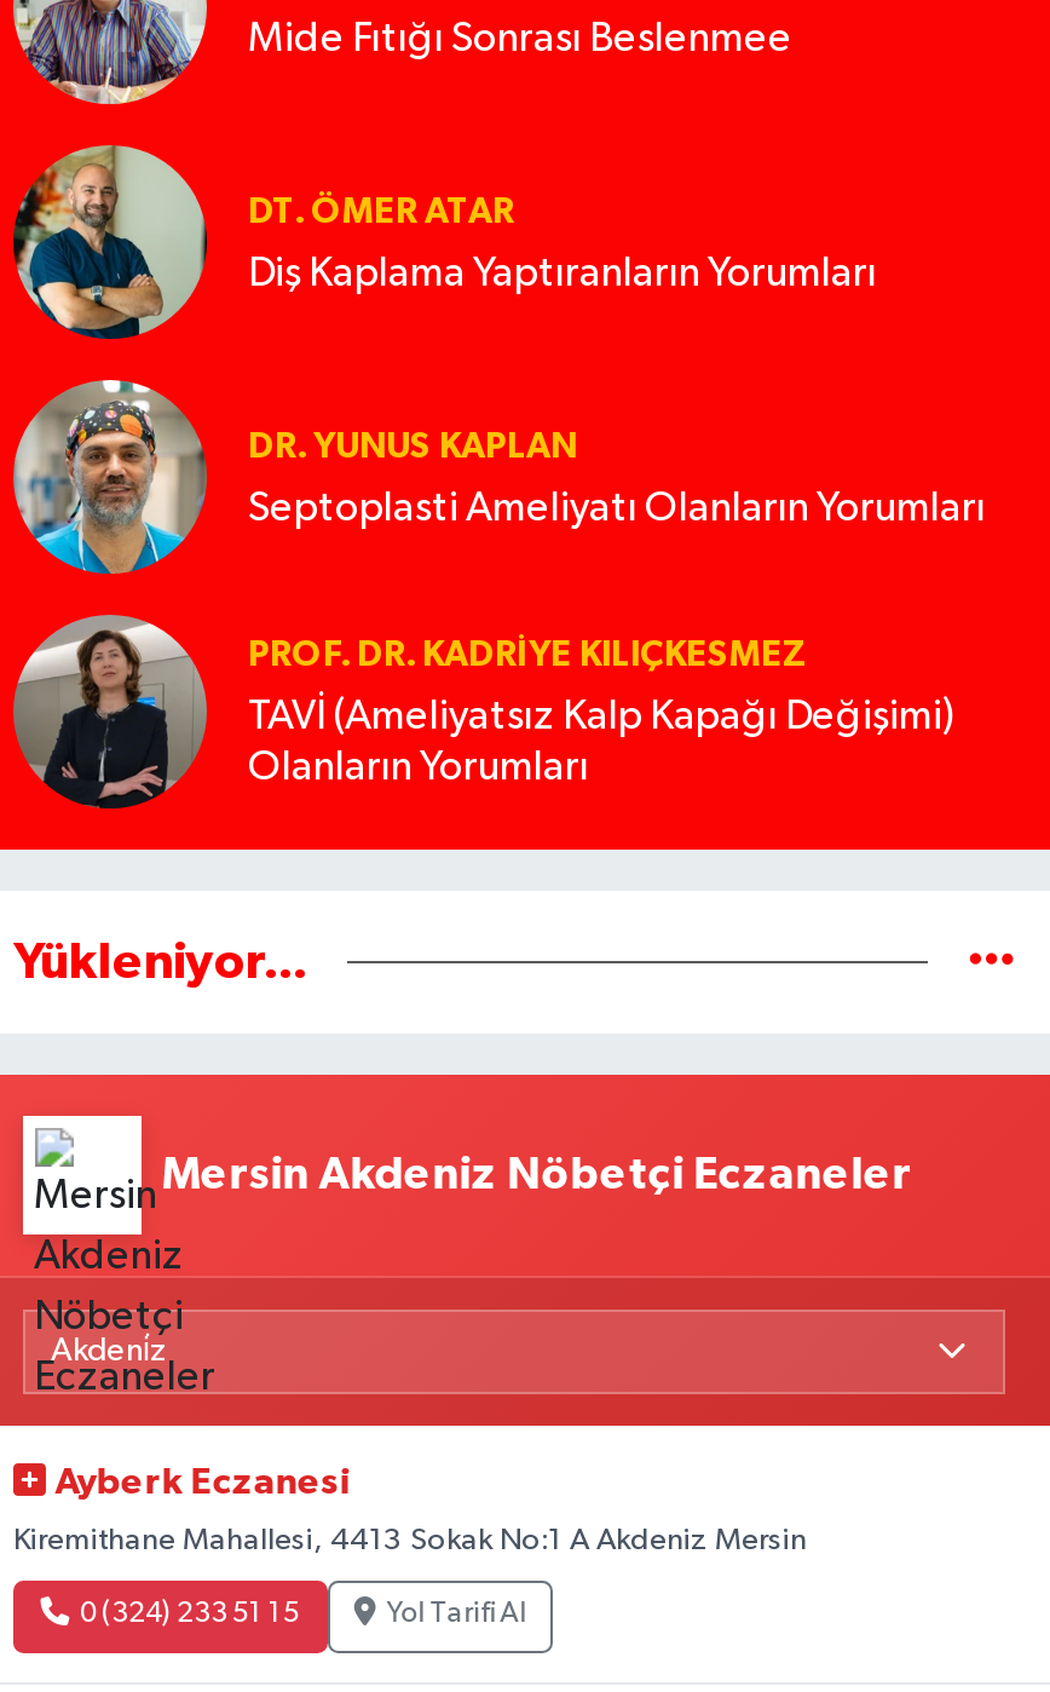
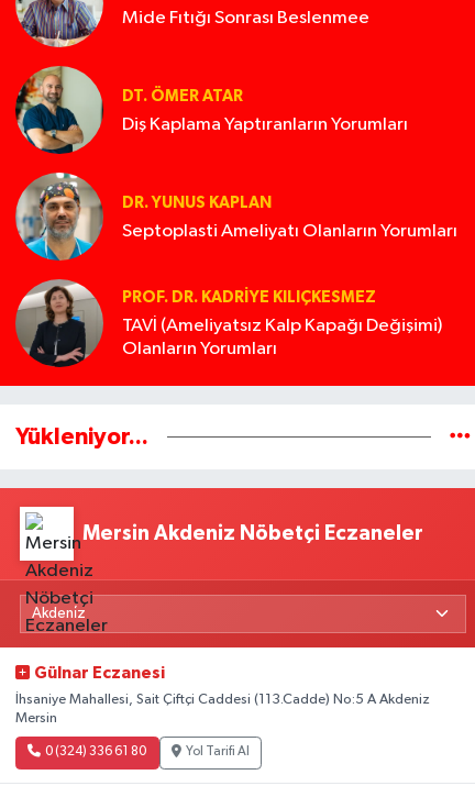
- Ayberk Eczanesi
+ Gülnar Eczanesi

- Kiremithane Mahallesi, 4413 Sokak No:1 A Akdeniz Mersin
+ İhsaniye Mahallesi, Sait Çiftçi Caddesi (113.Cadde) No:5 A Akdeniz
+ Mersin

- 0 (324) 233 51 15
+ 0 (324) 336 61 80
